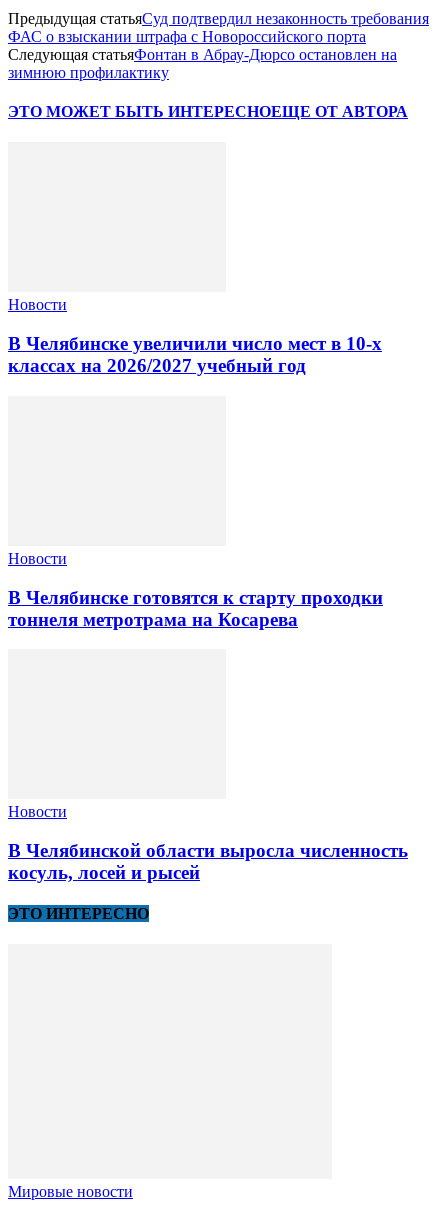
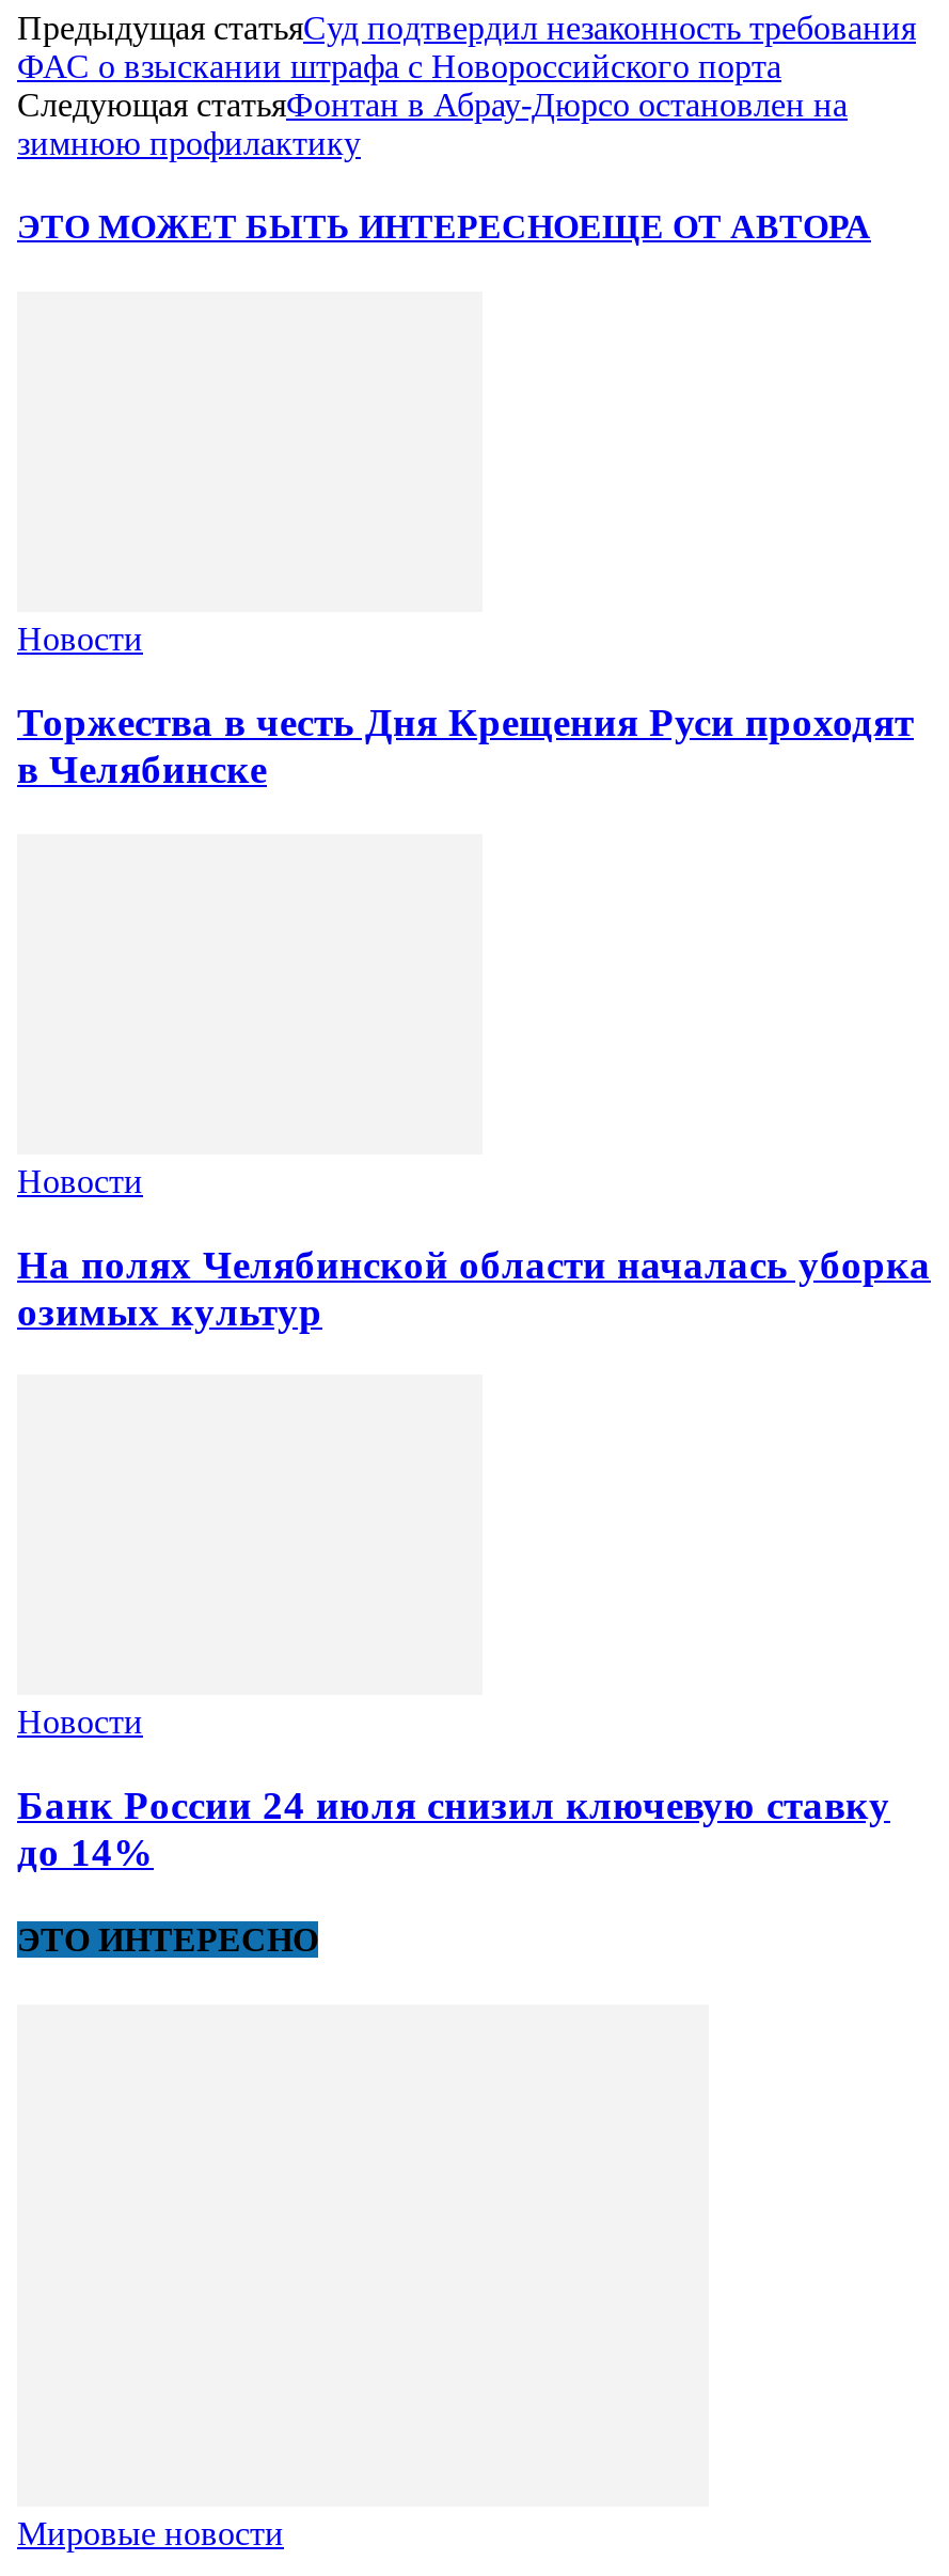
- В Челябинске увеличили число мест в 10‑х
- классах на 2026/2027 учебный год
+ Торжества в честь Дня Крещения Руси проходят
+ в Челябинске

- В Челябинске готовятся к старту проходки
- тоннеля метротрама на Косарева
+ На полях Челябинской области началась уборка
+ озимых культур

- В Челябинской области выросла численность
- косуль, лосей и рысей
+ Банк России 24 июля снизил ключевую ставку
+ до 14%
